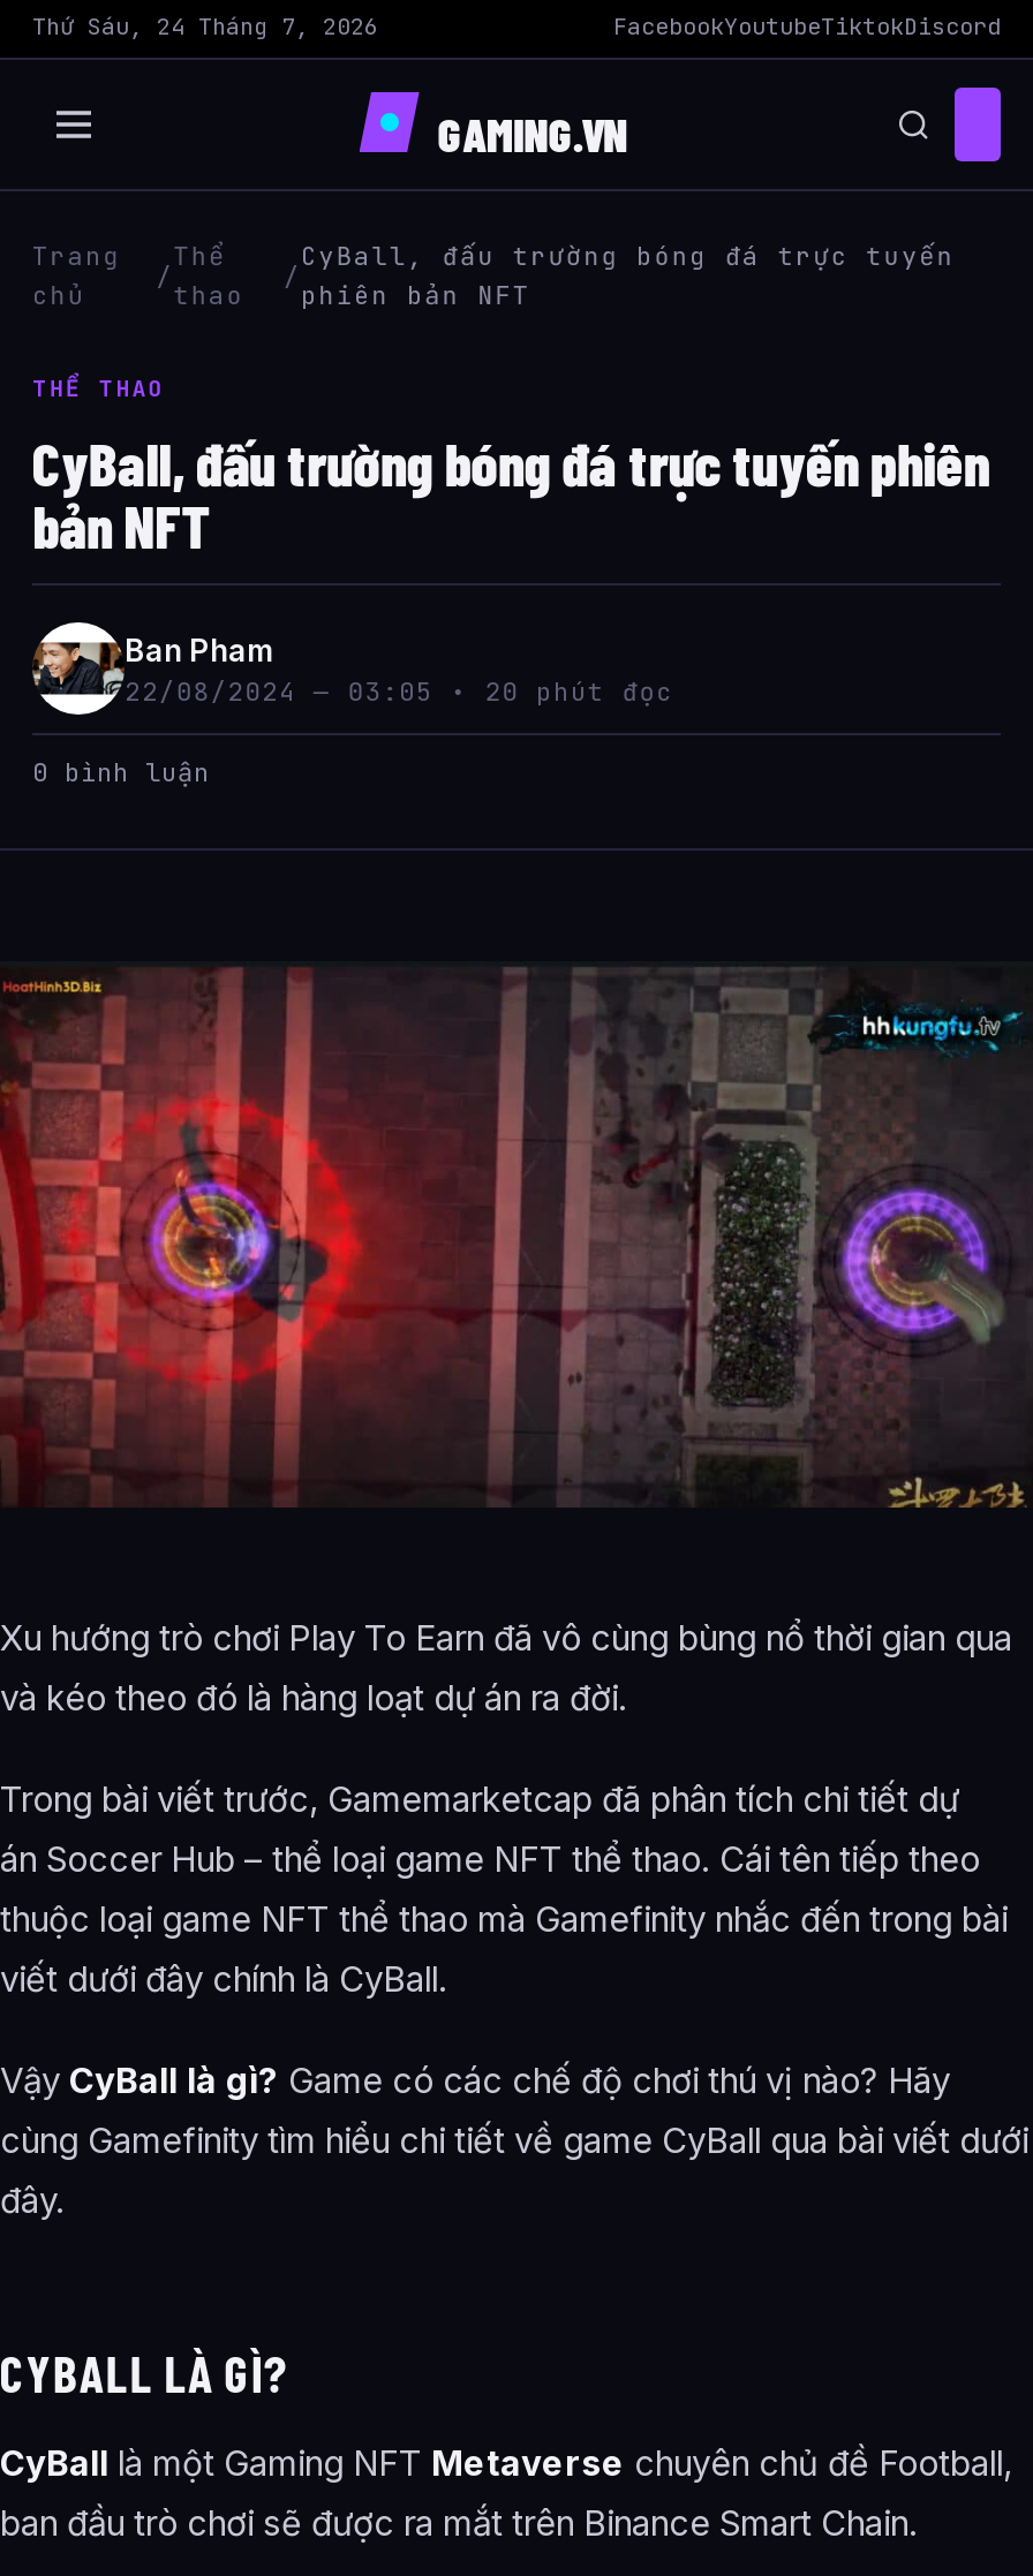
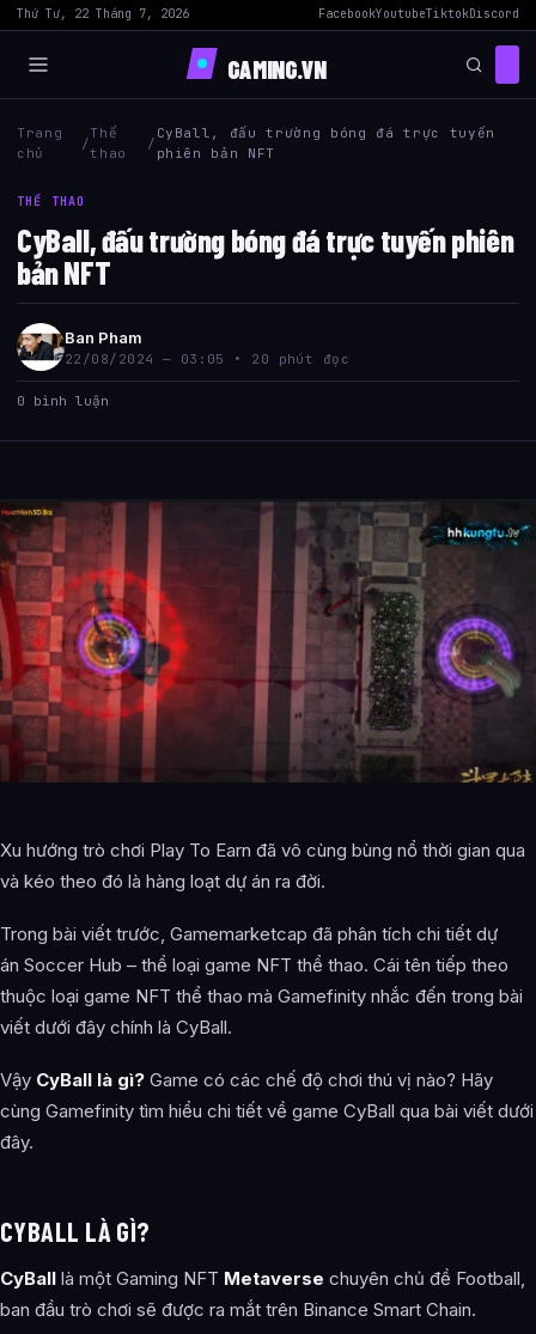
- Thứ Sáu, 24 Tháng 7, 2026
+ Thứ Tư, 22 Tháng 7, 2026
